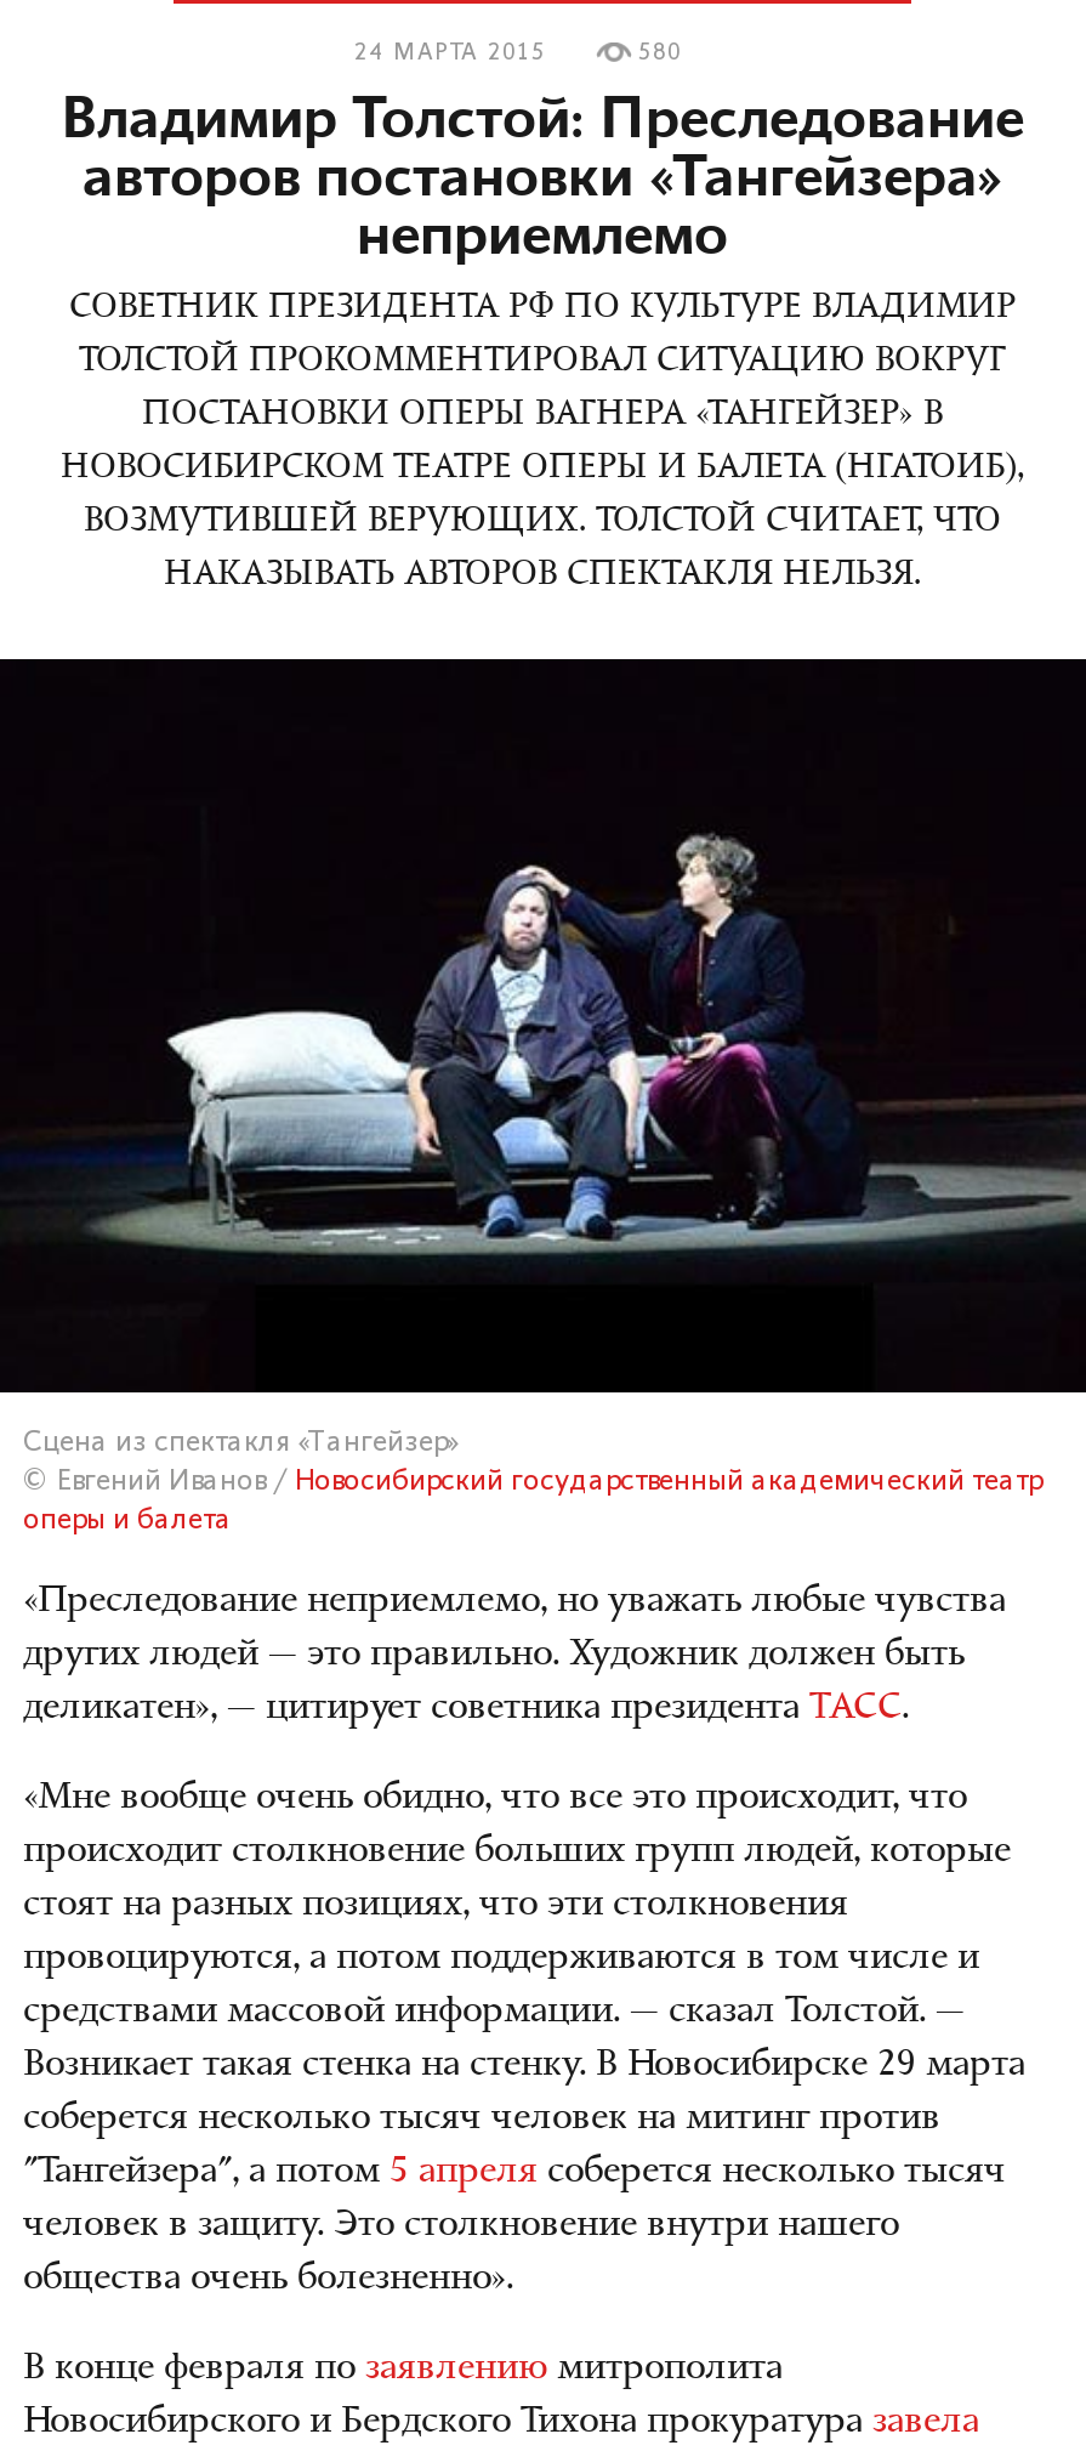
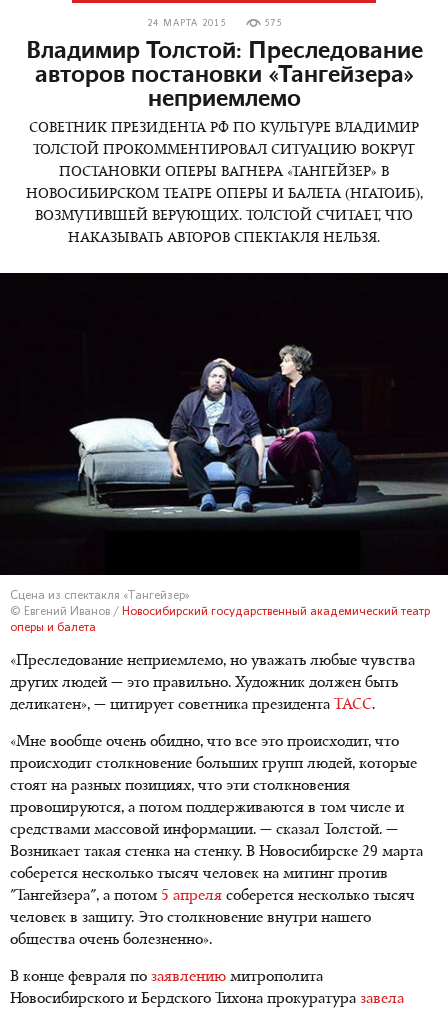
- 580
+ 575
